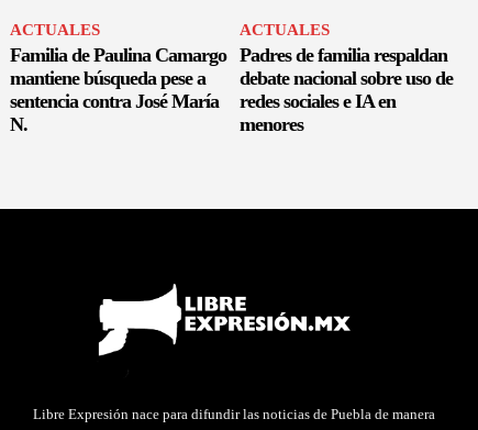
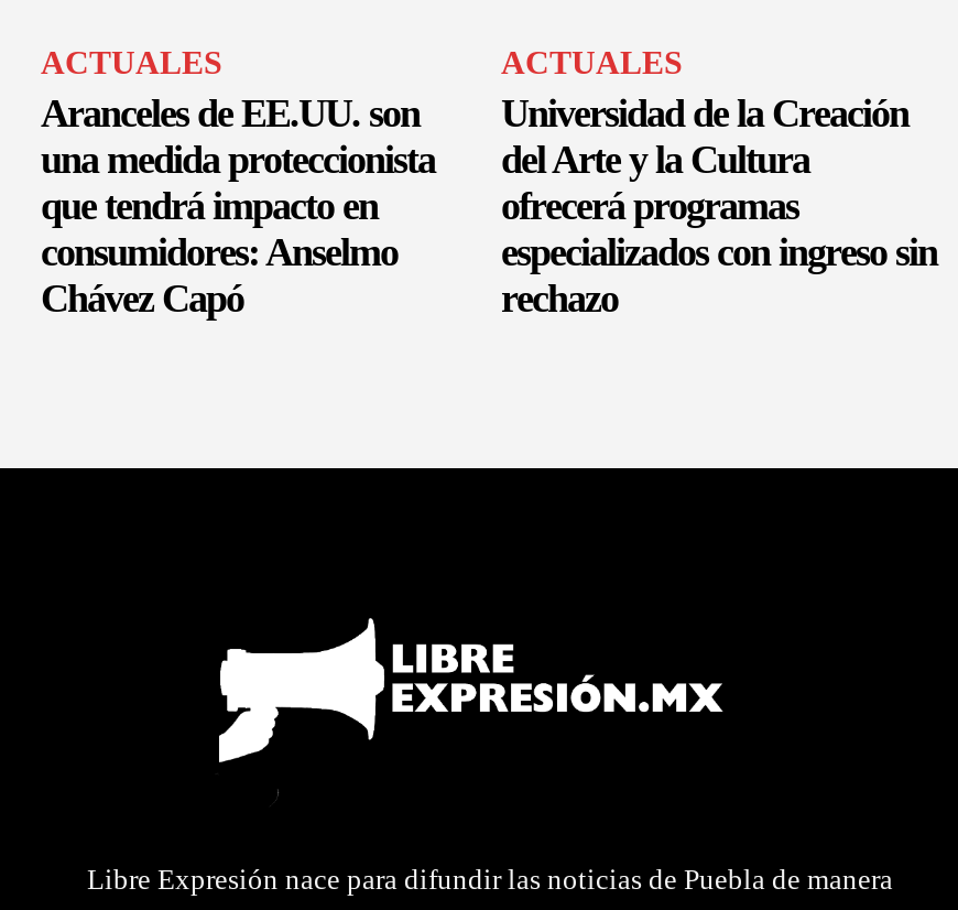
- Familia de Paulina Camargo
- mantiene búsqueda pese a
- sentencia contra José María
- N.
+ Aranceles de EE.UU. son
+ una medida proteccionista
+ que tendrá impacto en
+ consumidores: Anselmo
+ Chávez Capó

- Padres de familia respaldan
- debate nacional sobre uso de
- redes sociales e IA en
- menores
+ Universidad de la Creación
+ del Arte y la Cultura
+ ofrecerá programas
+ especializados con ingreso sin
+ rechazo
